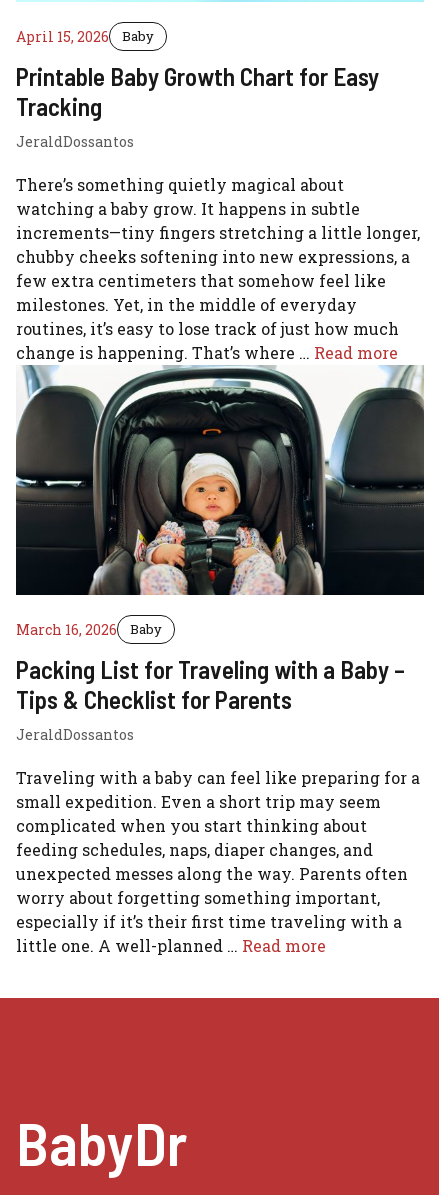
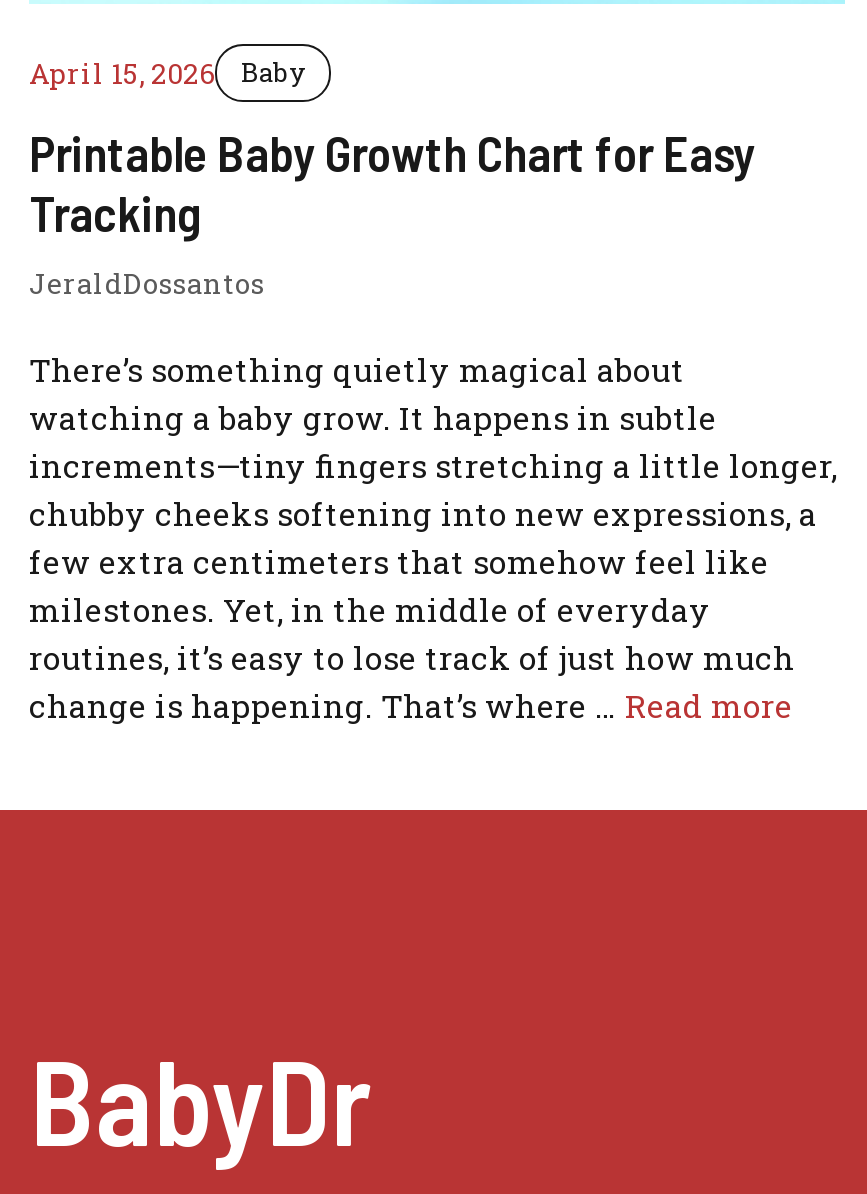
- [image]
- March 16, 2026
- Baby
- Packing List for Traveling with a Baby –
- Tips & Checklist for Parents
- JeraldDossantos
- Traveling with a baby can feel like preparing for a
- small expedition. Even a short trip may seem
- complicated when you start thinking about
- feeding schedules, naps, diaper changes, and
- unexpected messes along the way. Parents often
- worry about forgetting something important,
- especially if it’s their first time traveling with a
- little one. A well-planned … Read more
